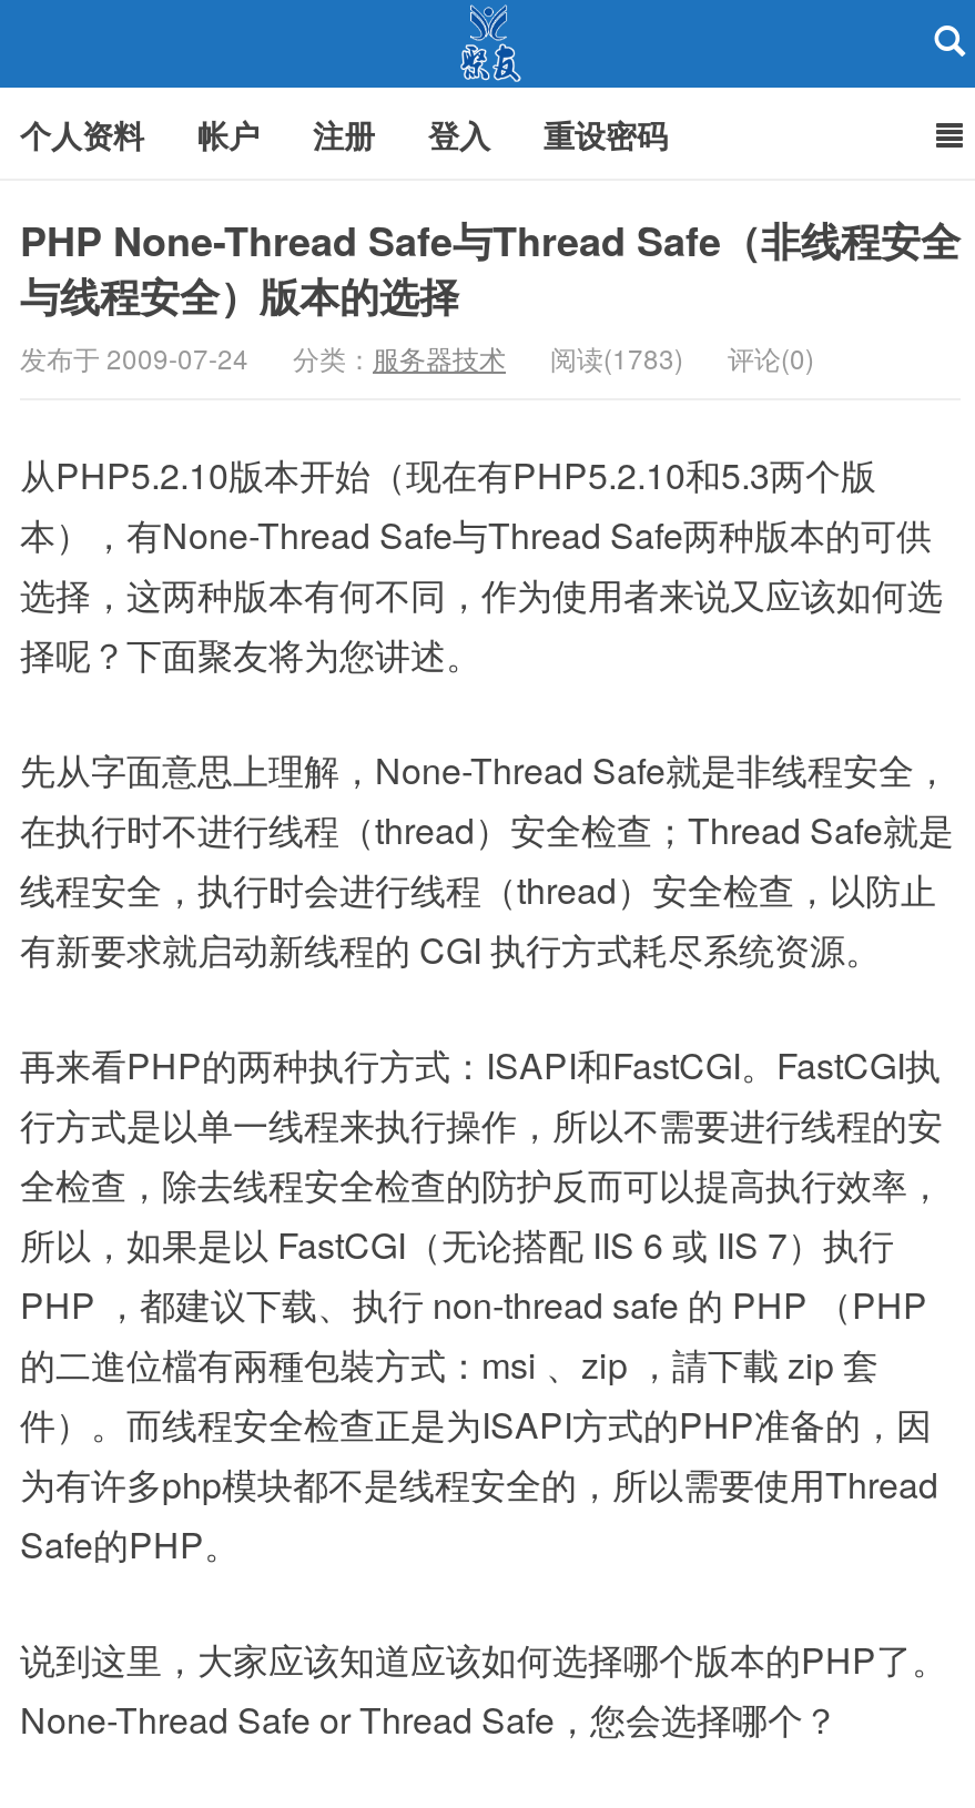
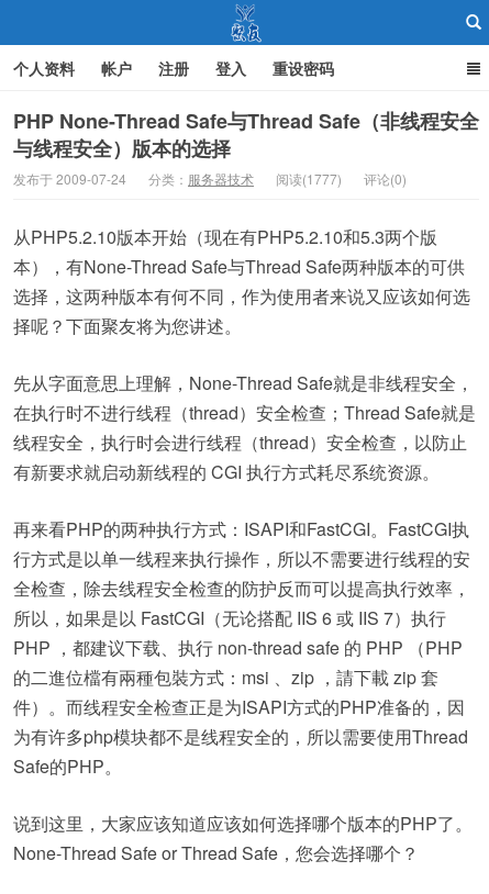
- 阅读(1783)
+ 阅读(1777)
